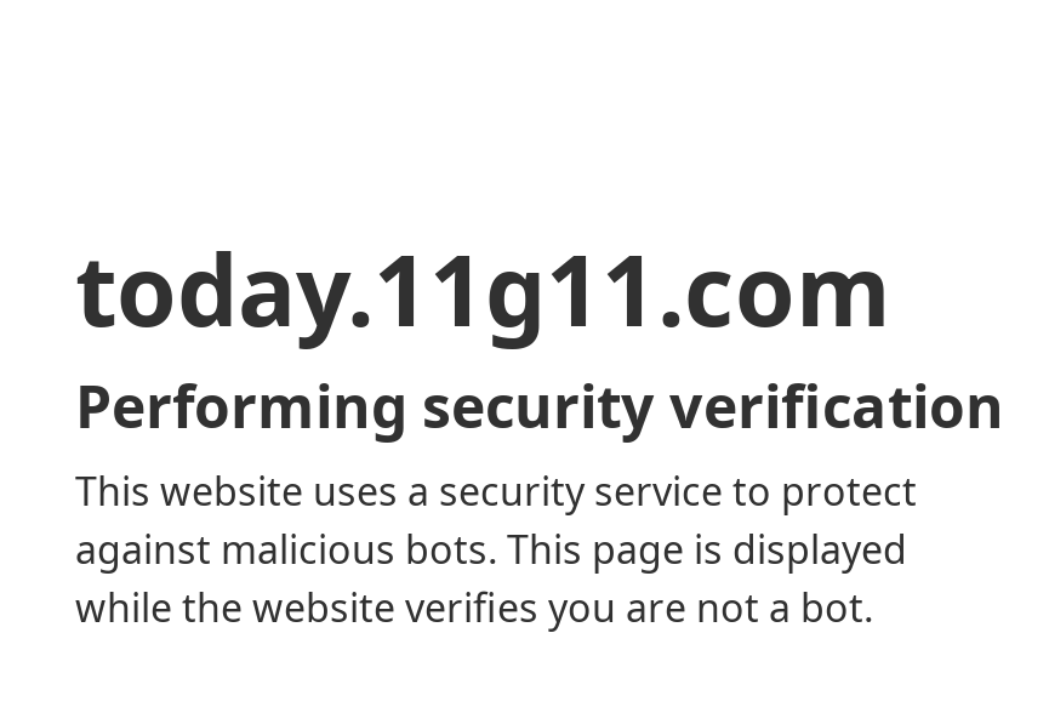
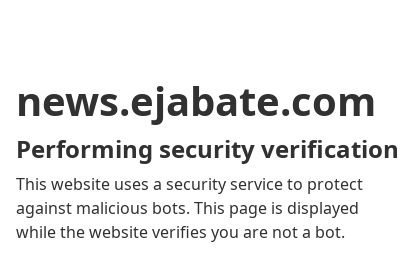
- today.11g11.com
+ news.ejabate.com
